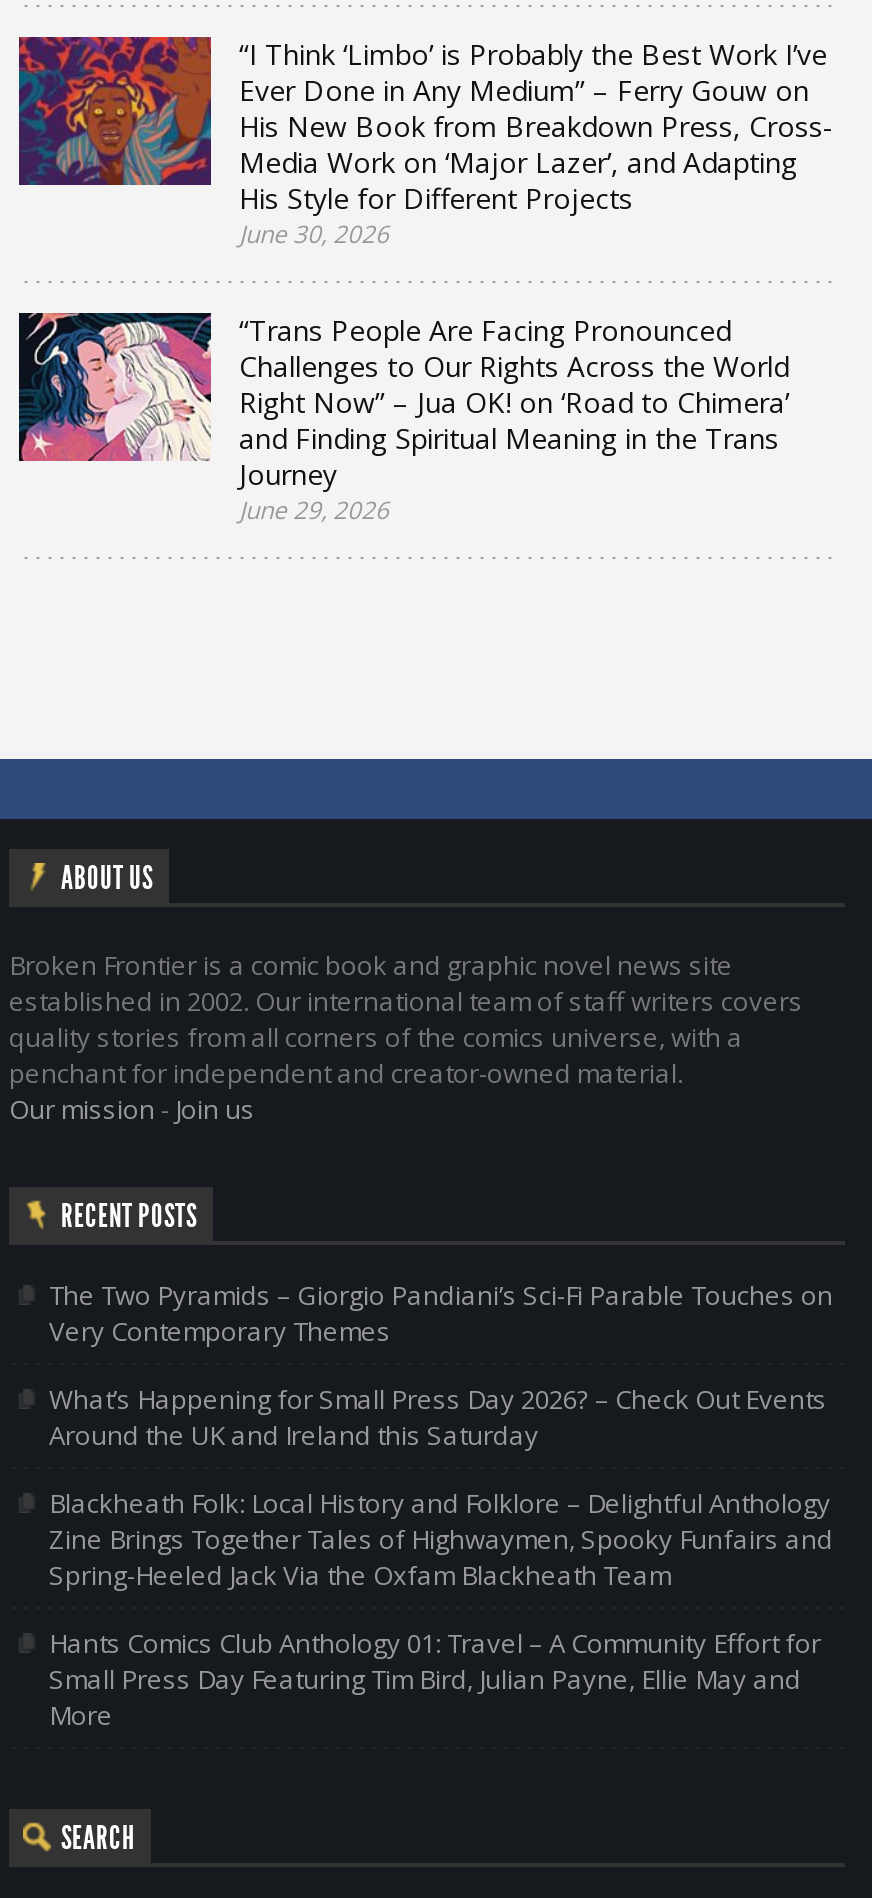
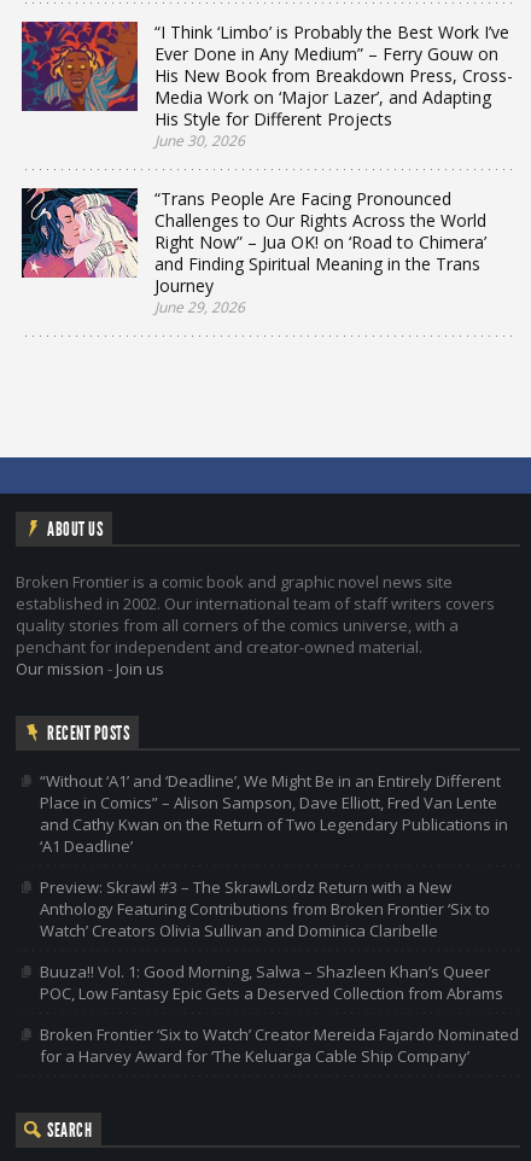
- The Two Pyramids – Giorgio Pandiani’s Sci-Fi Parable Touches on
- Very Contemporary Themes
+ “Without ‘A1’ and ‘Deadline’, We Might Be in an Entirely Different
+ Place in Comics” – Alison Sampson, Dave Elliott, Fred Van Lente
+ and Cathy Kwan on the Return of Two Legendary Publications in
+ ‘A1 Deadline’

- What’s Happening for Small Press Day 2026? – Check Out Events
- Around the UK and Ireland this Saturday
+ Preview: Skrawl #3 – The SkrawlLordz Return with a New
+ Anthology Featuring Contributions from Broken Frontier ‘Six to
+ Watch’ Creators Olivia Sullivan and Dominica Claribelle

- Blackheath Folk: Local History and Folklore – Delightful Anthology
- Zine Brings Together Tales of Highwaymen, Spooky Funfairs and
- Spring-Heeled Jack Via the Oxfam Blackheath Team
+ Buuza!! Vol. 1: Good Morning, Salwa – Shazleen Khan’s Queer
+ POC, Low Fantasy Epic Gets a Deserved Collection from Abrams

- Hants Comics Club Anthology 01: Travel – A Community Effort for
- Small Press Day Featuring Tim Bird, Julian Payne, Ellie May and
- More
+ Broken Frontier ‘Six to Watch’ Creator Mereida Fajardo Nominated
+ for a Harvey Award for ‘The Keluarga Cable Ship Company’
